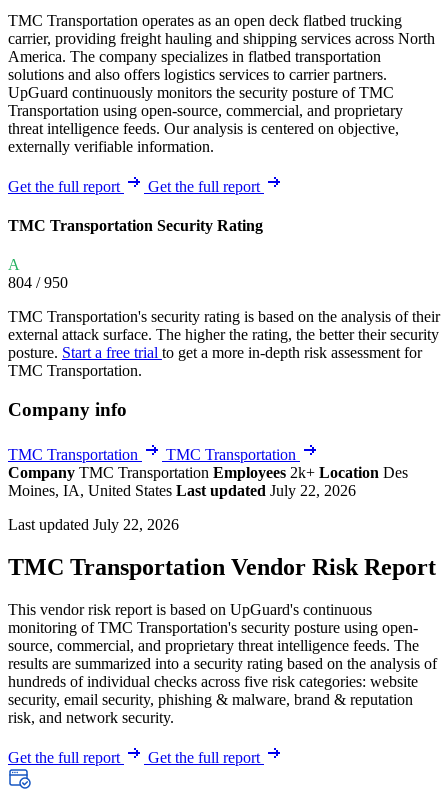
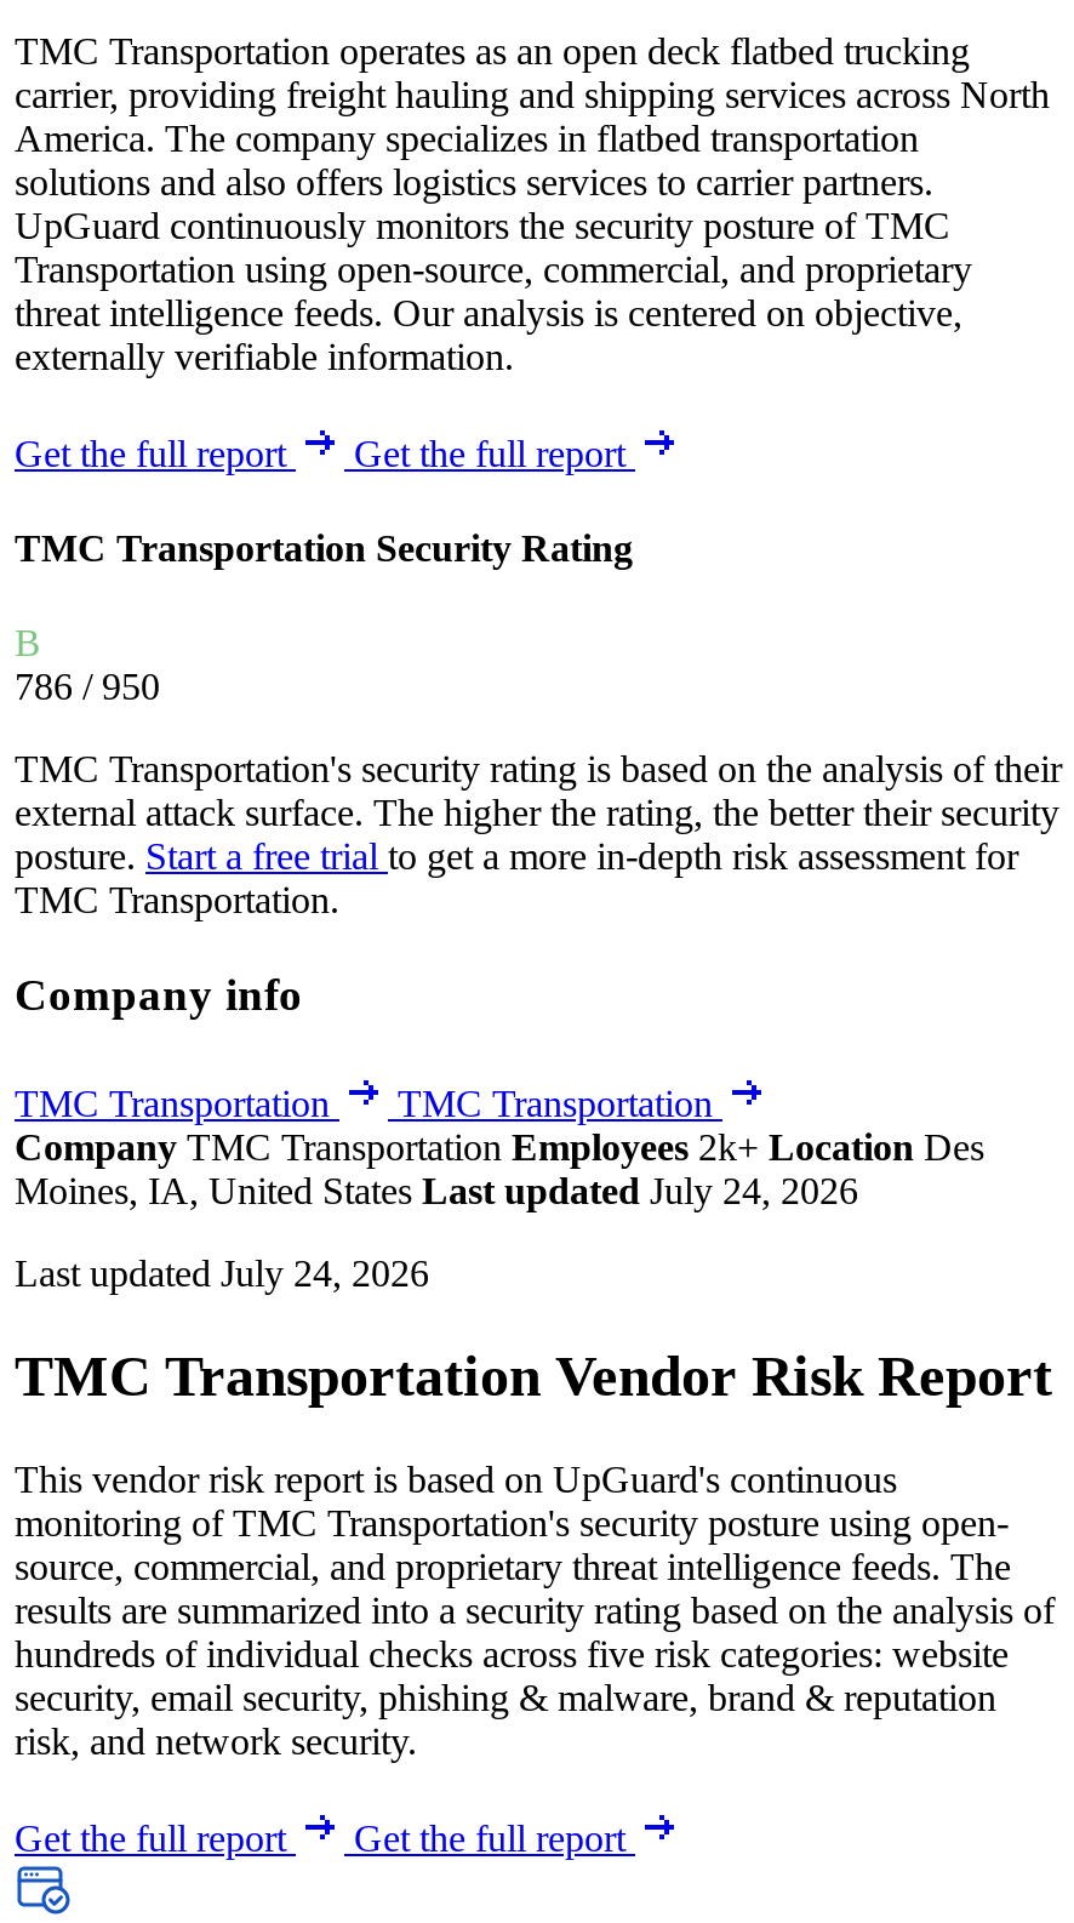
- A
- 804 / 950
+ B
+ 786 / 950

- Moines, IA, United States Last updated July 22, 2026
+ Moines, IA, United States Last updated July 24, 2026

- Last updated July 22, 2026
+ Last updated July 24, 2026
